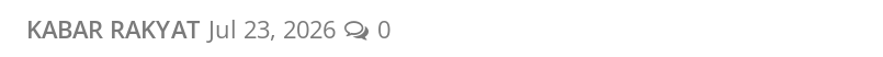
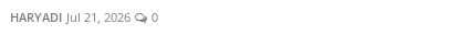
- KABAR RAKYAT Jul 23, 2026
+ HARYADI Jul 21, 2026
